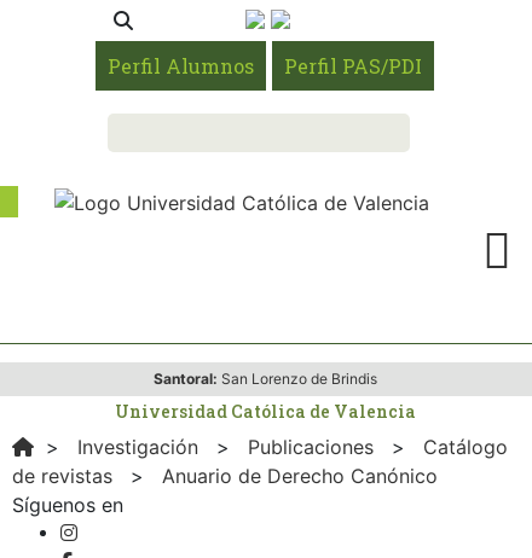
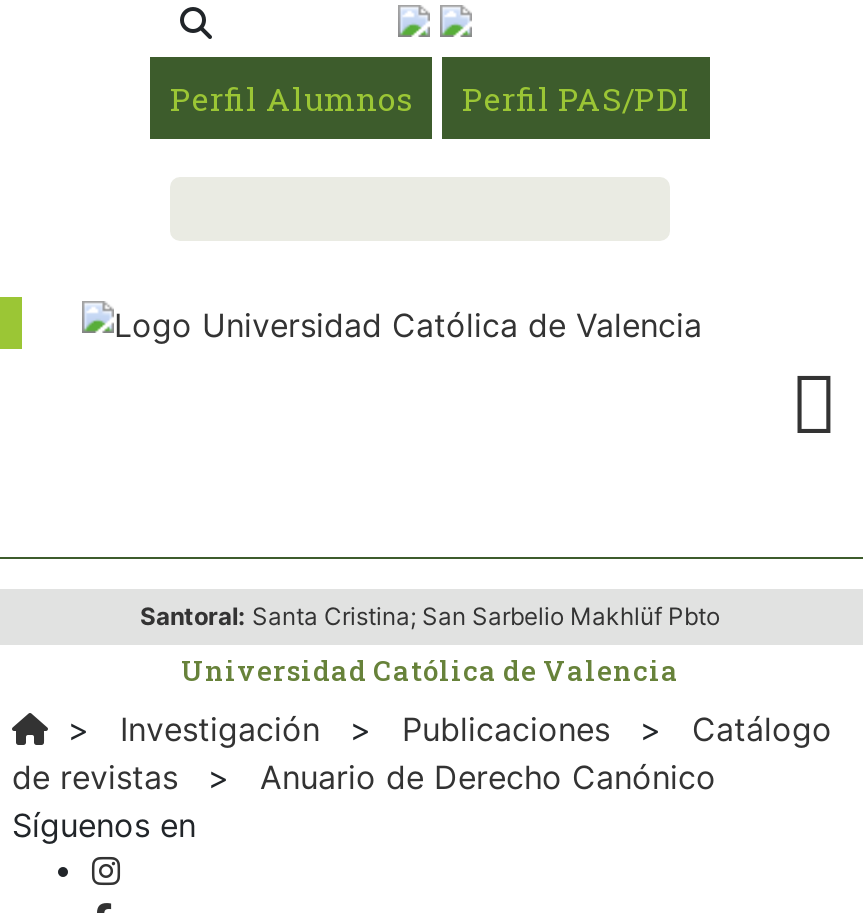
- Santoral: San Lorenzo de Brindis
+ Santoral: Santa Cristina; San Sarbelio Makhlüf Pbto
